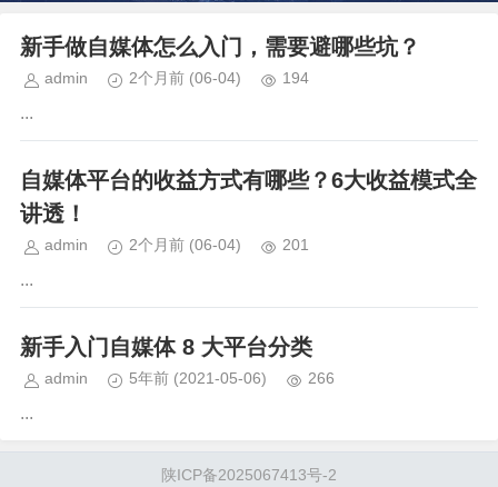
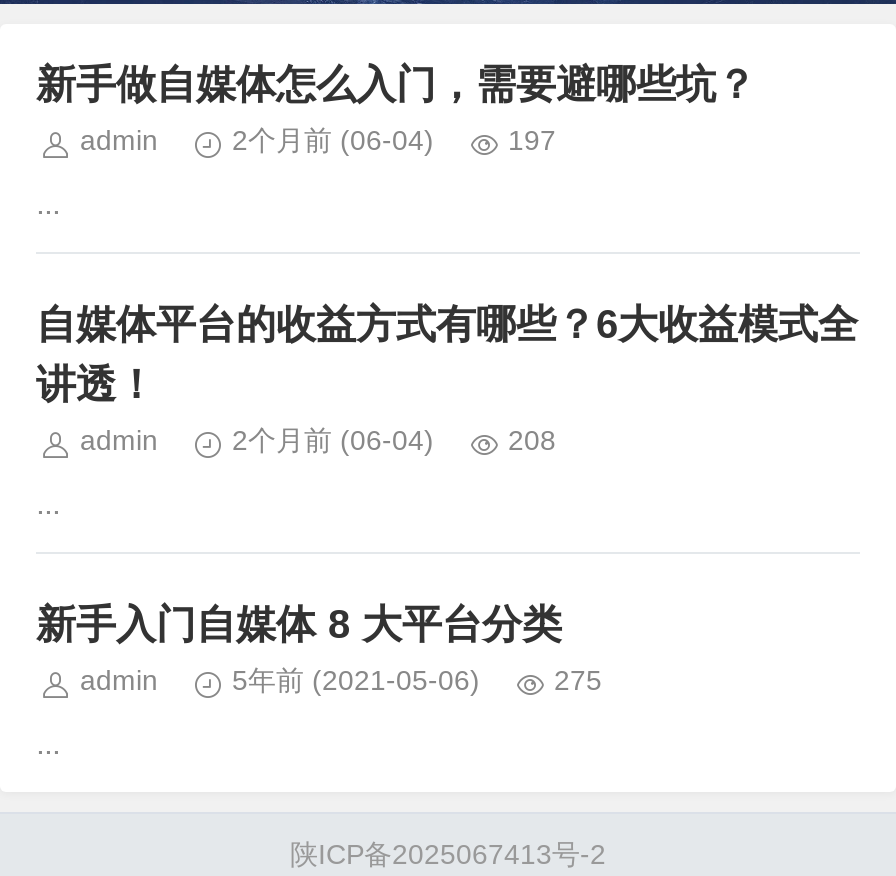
- 194
+ 197

- 201
+ 208

- 266
+ 275
